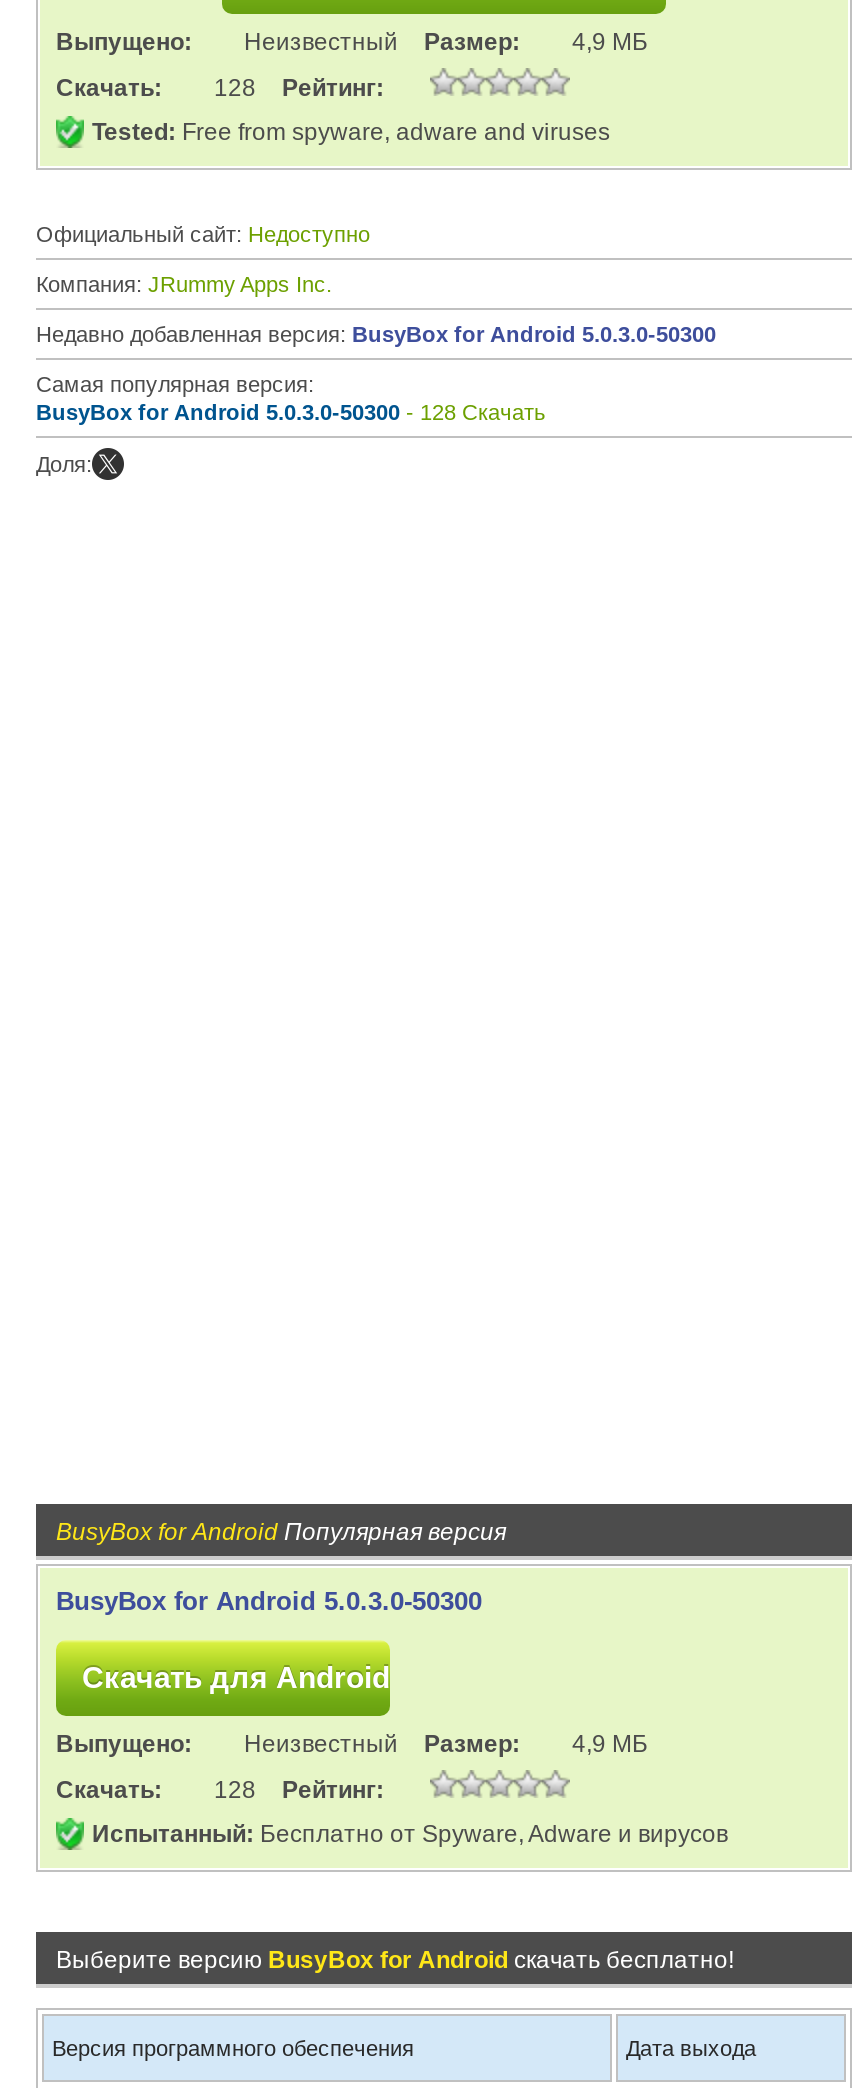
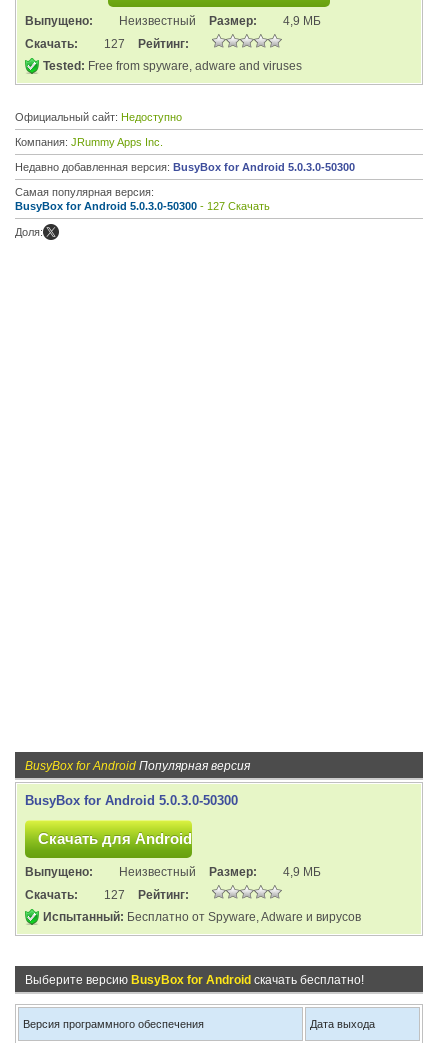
- Скачать: 128 Рейтинг:
+ Скачать: 127 Рейтинг:

- BusyBox for Android 5.0.3.0-50300 - 128 Скачать
+ BusyBox for Android 5.0.3.0-50300 - 127 Скачать

- Скачать: 128 Рейтинг:
+ Скачать: 127 Рейтинг:
